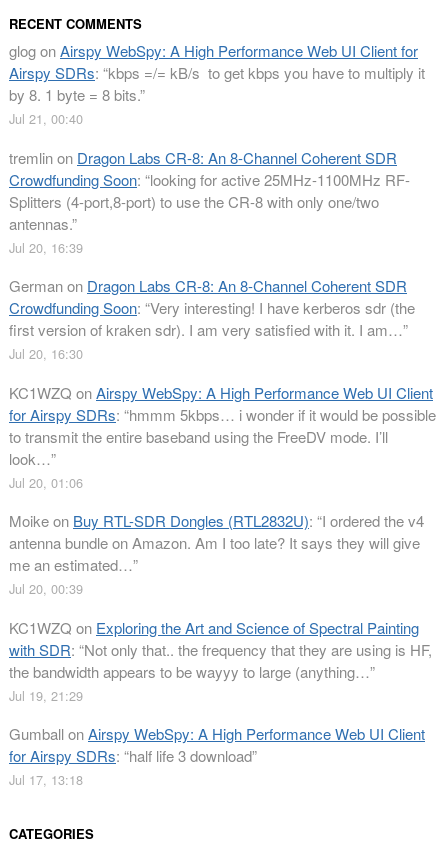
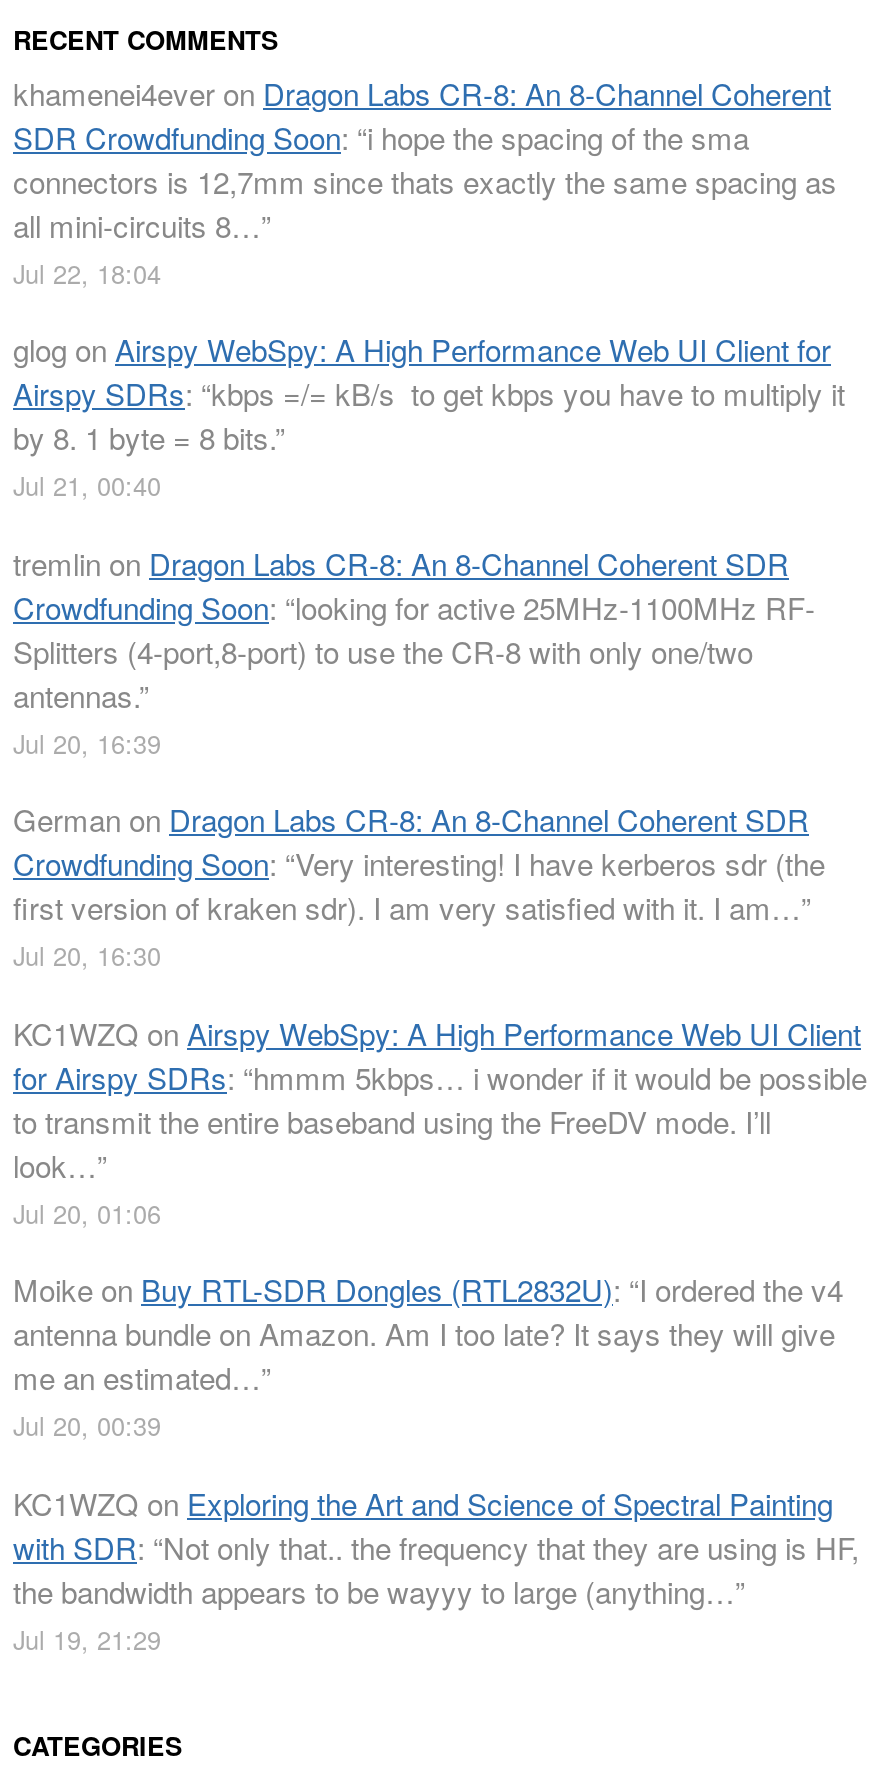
+ khamenei4ever on Dragon Labs CR-8: An 8-Channel Coherent
+ SDR Crowdfunding Soon: “i hope the spacing of the sma
+ connectors is 12,7mm since thats exactly the same spacing as
+ all mini-circuits 8…”
+ Jul 22, 18:04

moved down: glog on Airspy WebSpy: A High Performance Web UI Client for | Airspy SDRs: “kbps =/= kB/s to get kbps you have to multiply it | by 8. 1 byte = 8 bits.” | ... | the bandwidth appears to be wayyy to large (anything…” | Jul 19, 21:29

- Gumball on Airspy WebSpy: A High Performance Web UI Client
- for Airspy SDRs: “half life 3 download”
- Jul 17, 13:18
